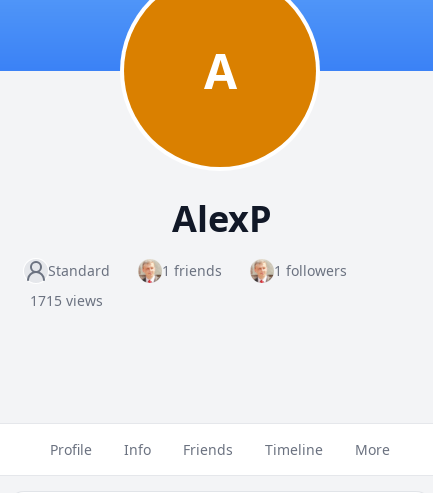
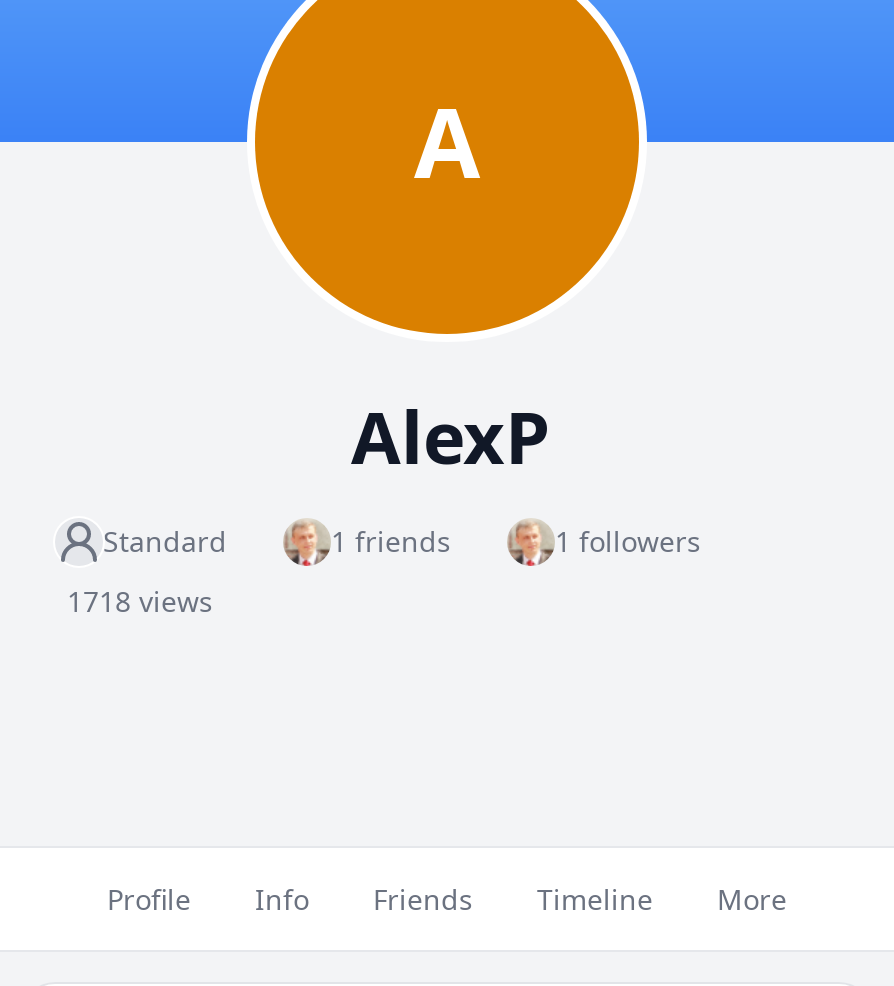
- 1715 views
+ 1718 views
